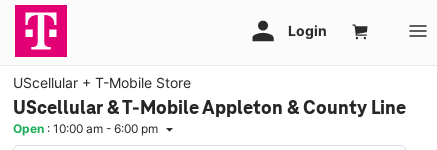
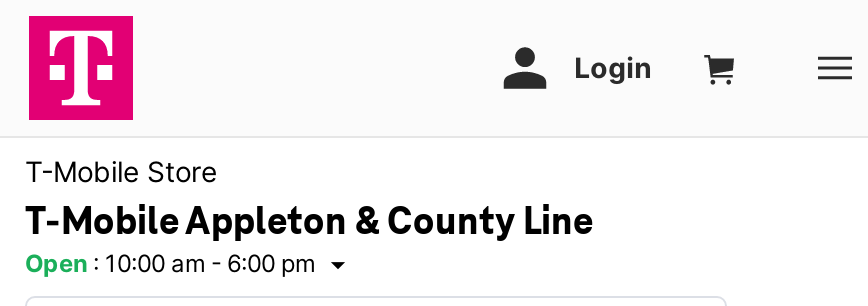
- UScellular + T-Mobile Store
- UScellular & T-Mobile Appleton & County Line
+ T-Mobile Store
+ T-Mobile Appleton & County Line
